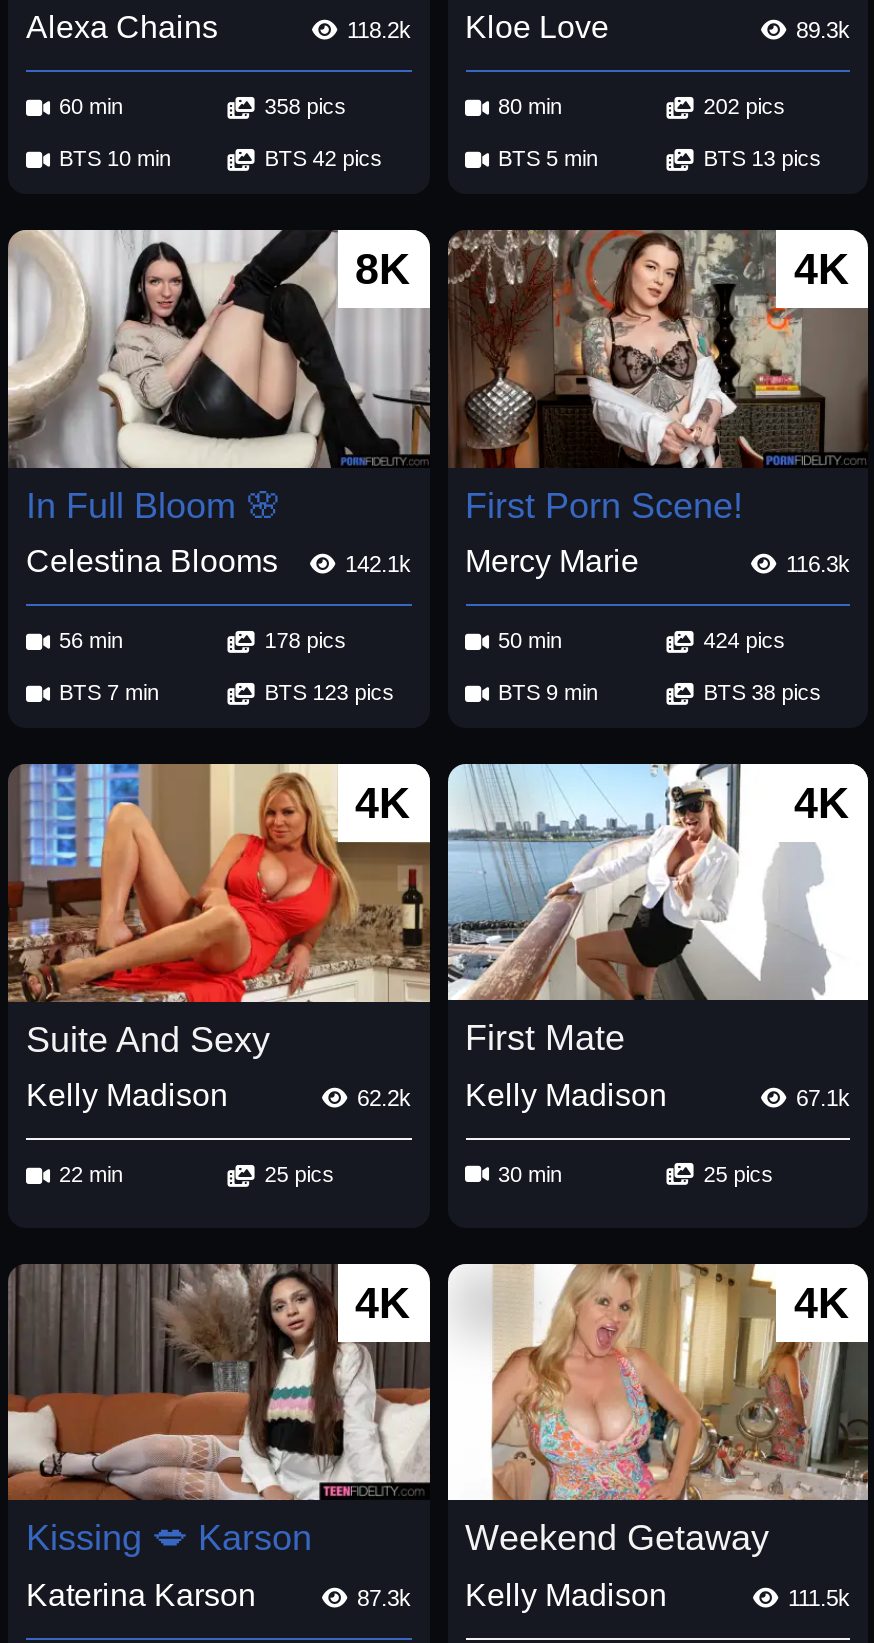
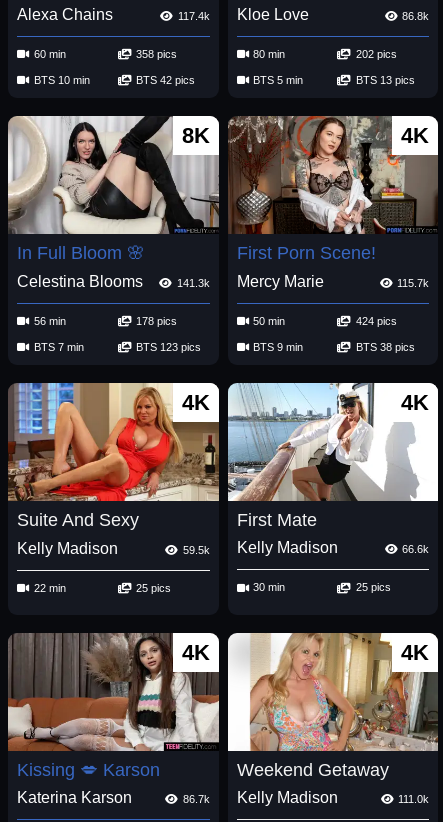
- 118.2k
+ 117.4k

- 89.3k
+ 86.8k

- 142.1k
+ 141.3k

- 116.3k
+ 115.7k

- 62.2k
+ 59.5k

- 67.1k
+ 66.6k

- 87.3k
+ 86.7k

- 111.5k
+ 111.0k
